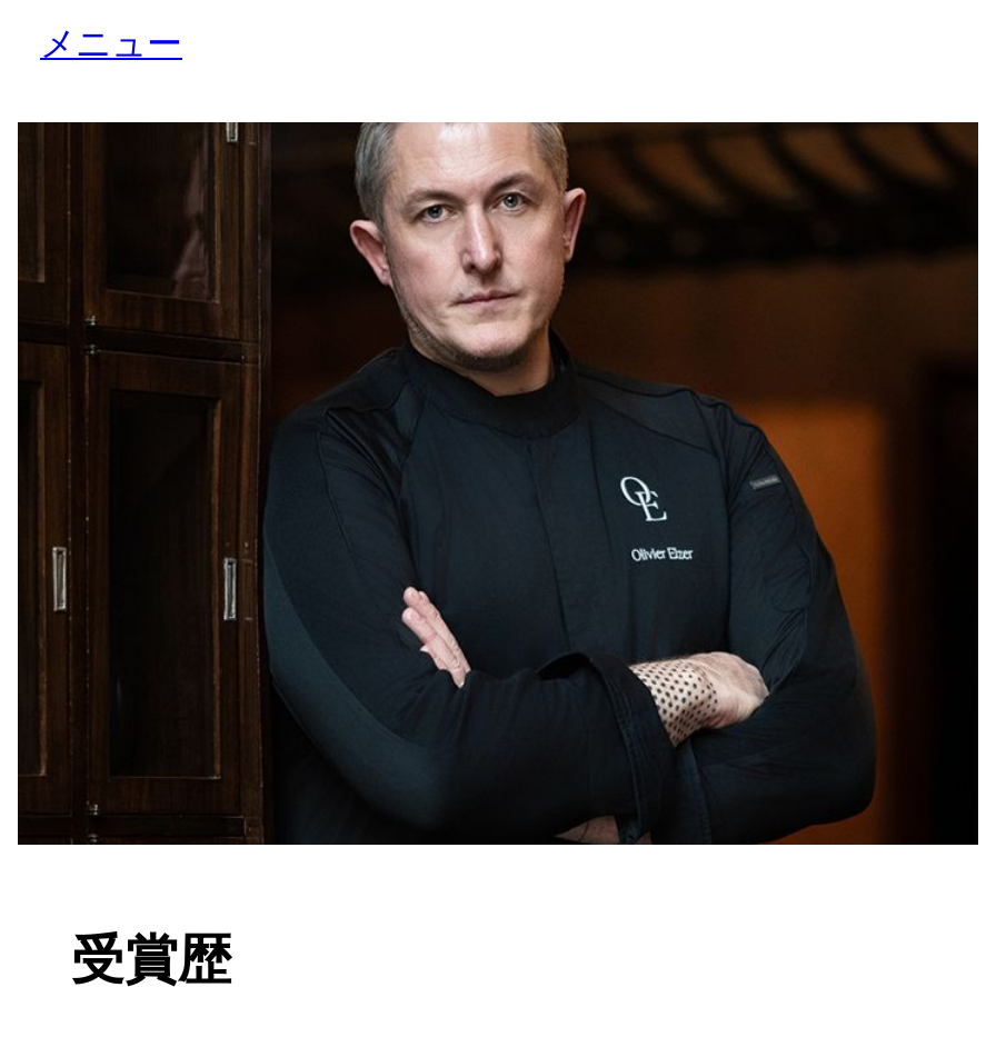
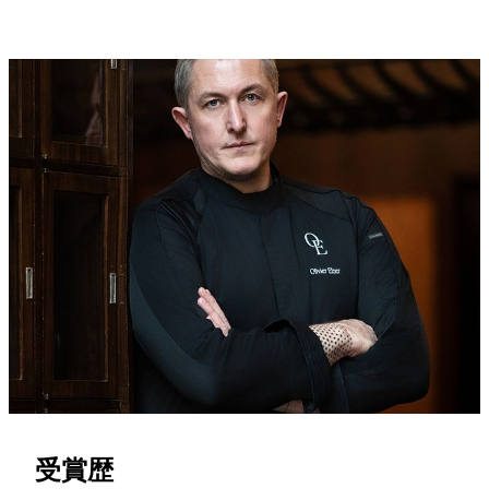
- メニュー
